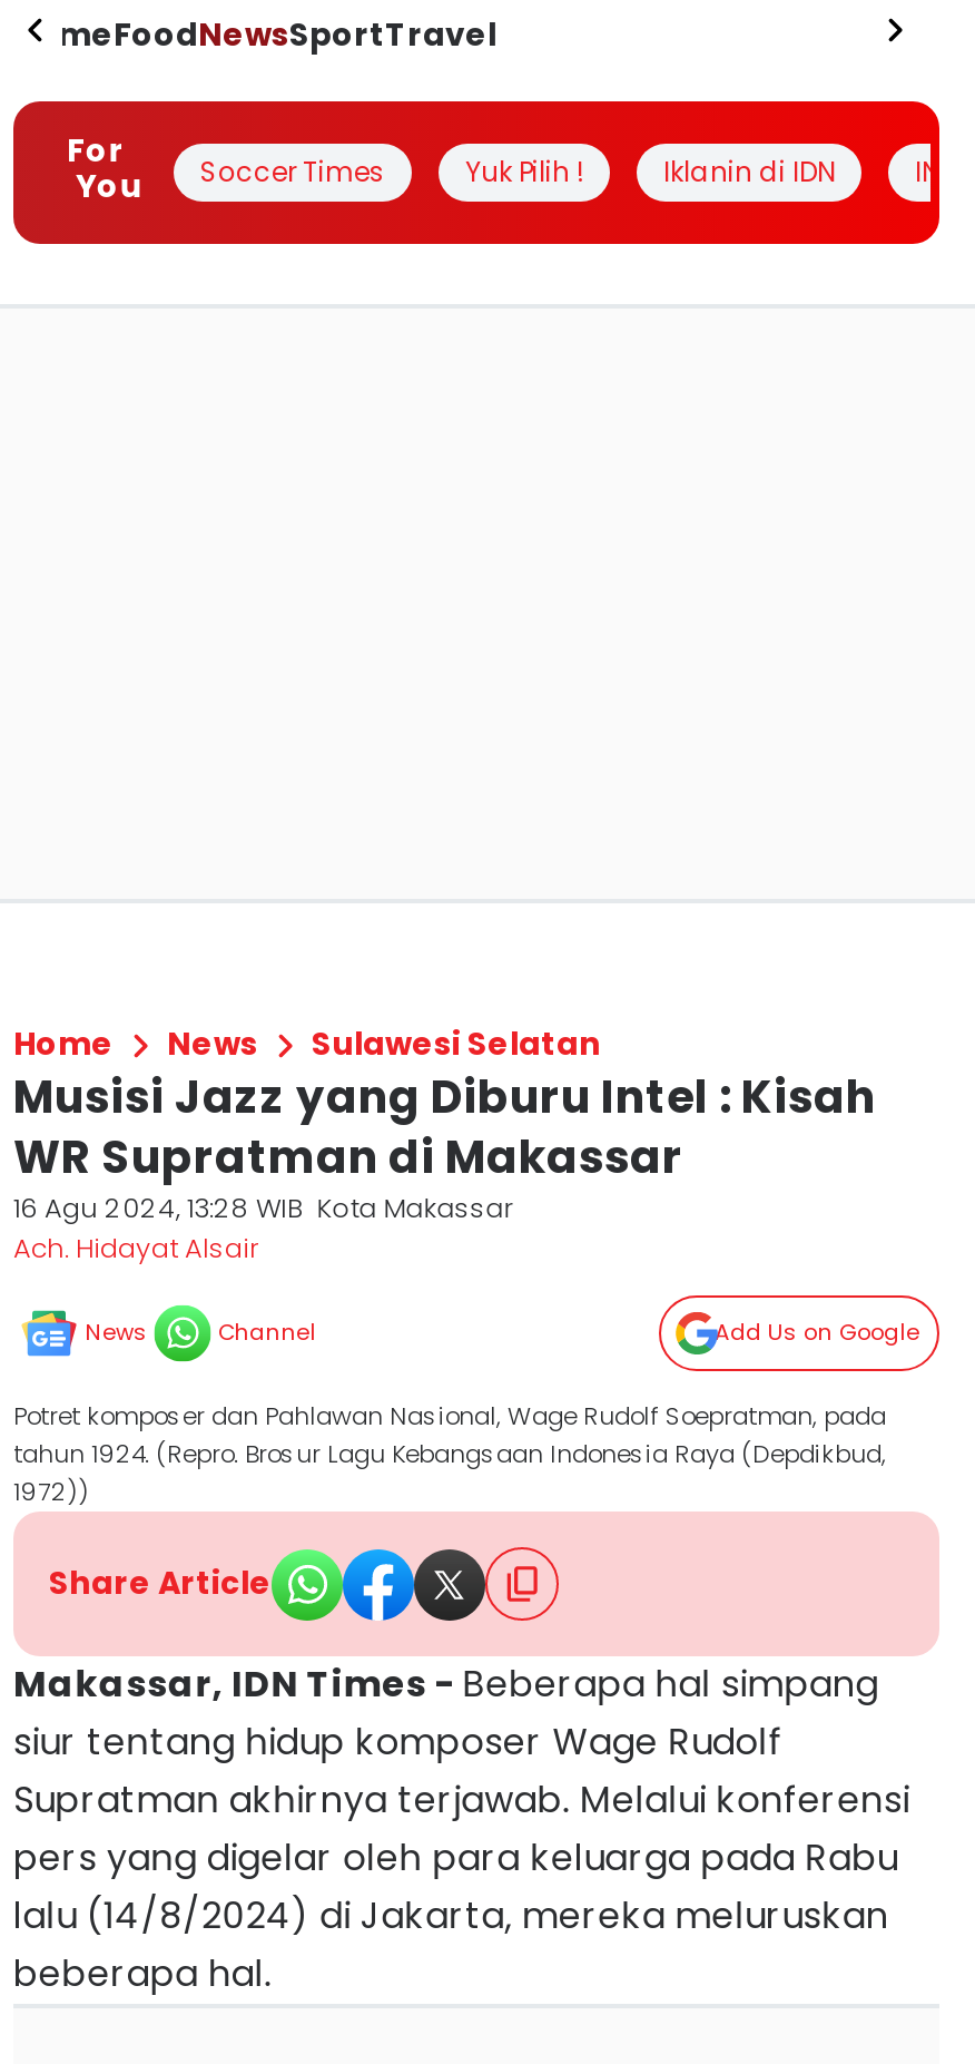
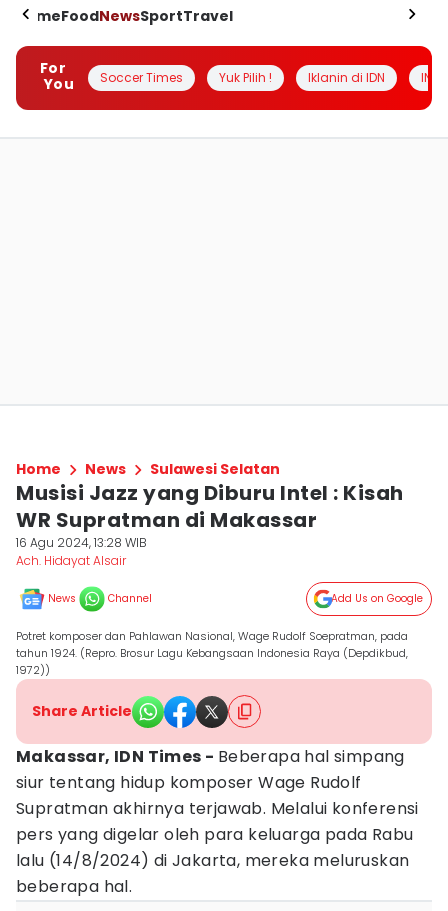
- 16 Agu 2024, 13:28 WIB Kota Makassar
+ 16 Agu 2024, 13:28 WIB
